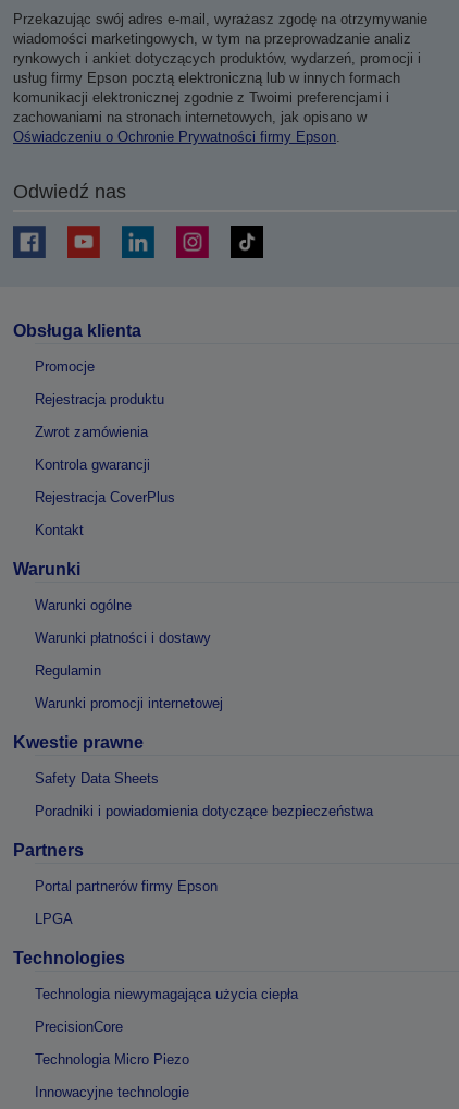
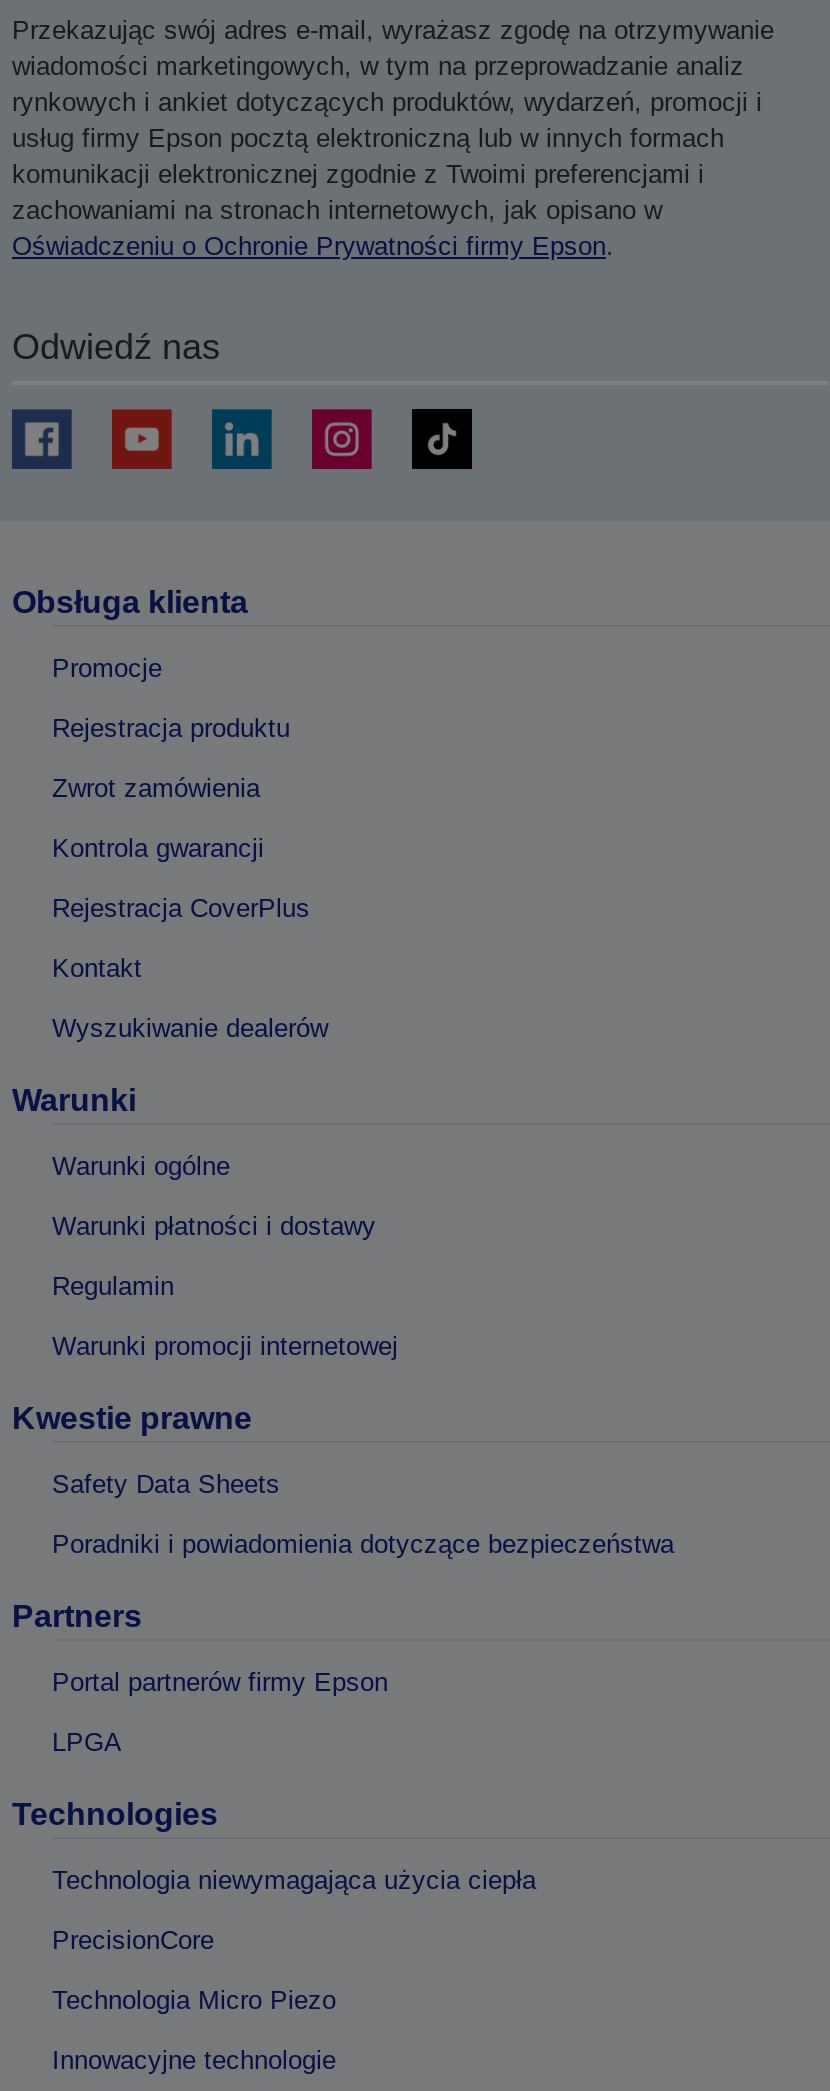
+ Wyszukiwanie dealerów
